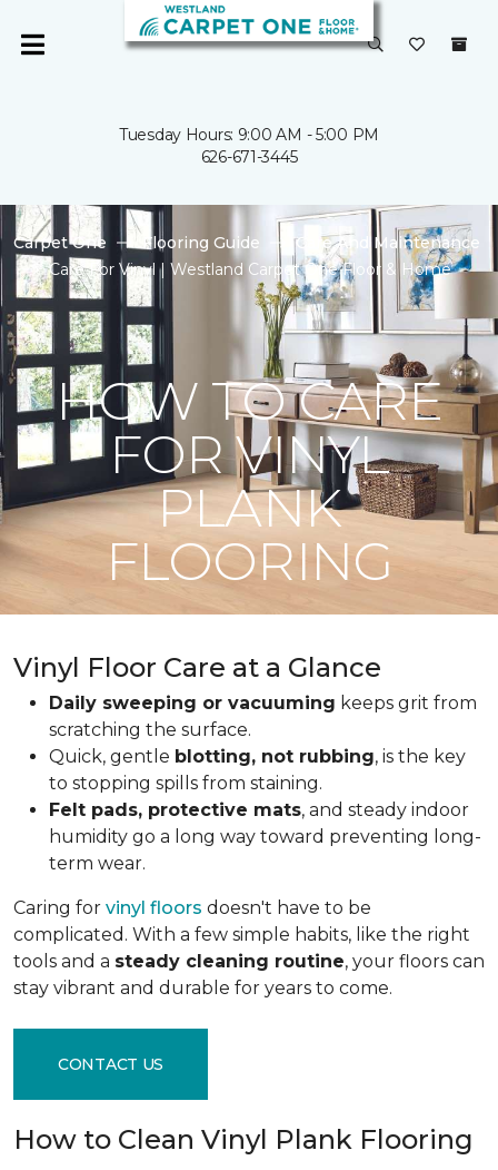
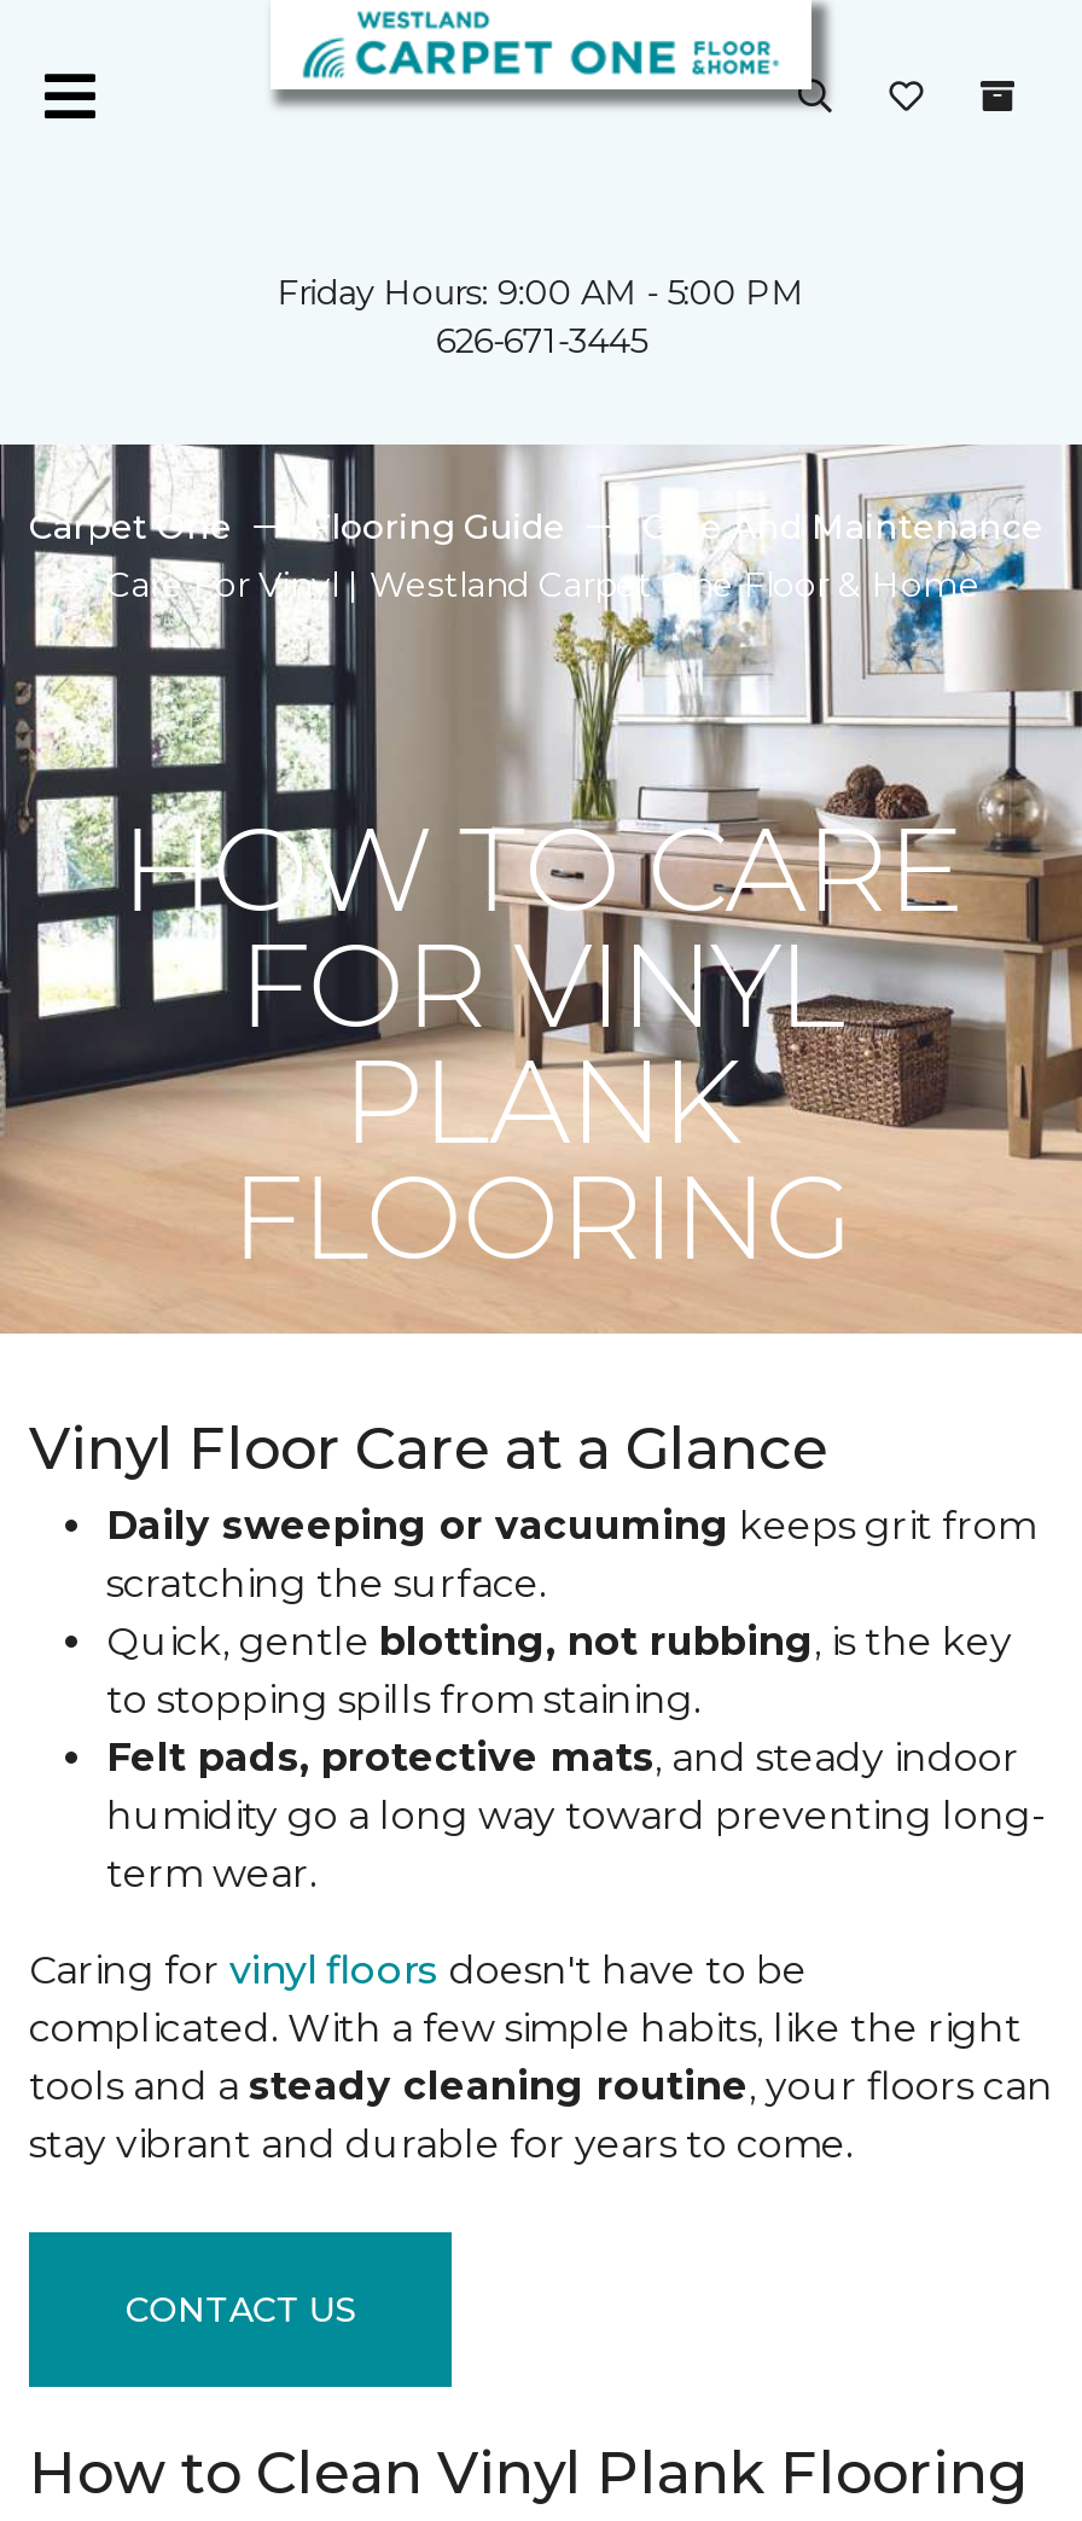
- Tuesday Hours: 9:00 AM - 5:00 PM
+ Friday Hours: 9:00 AM - 5:00 PM
